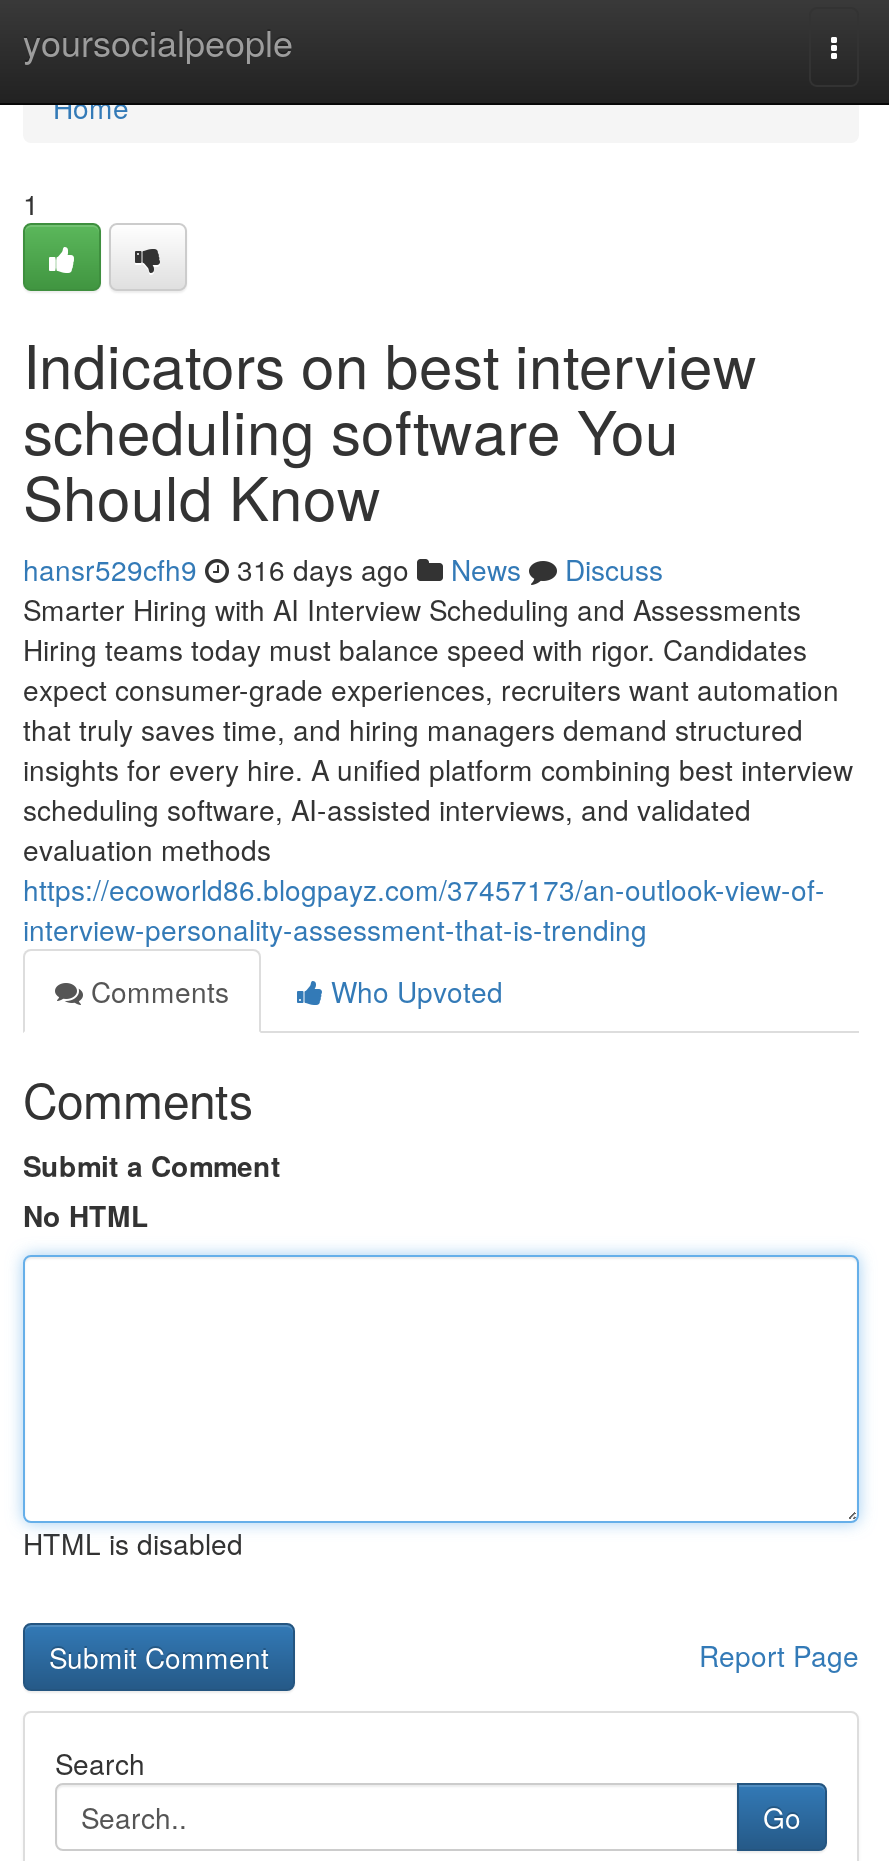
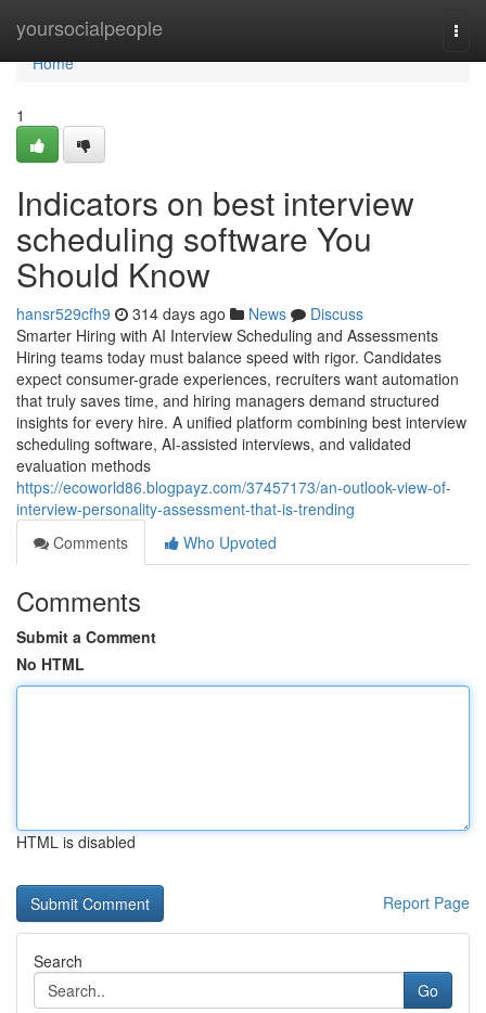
- hansr529cfh9 316 days ago News Discuss
+ hansr529cfh9 314 days ago News Discuss
